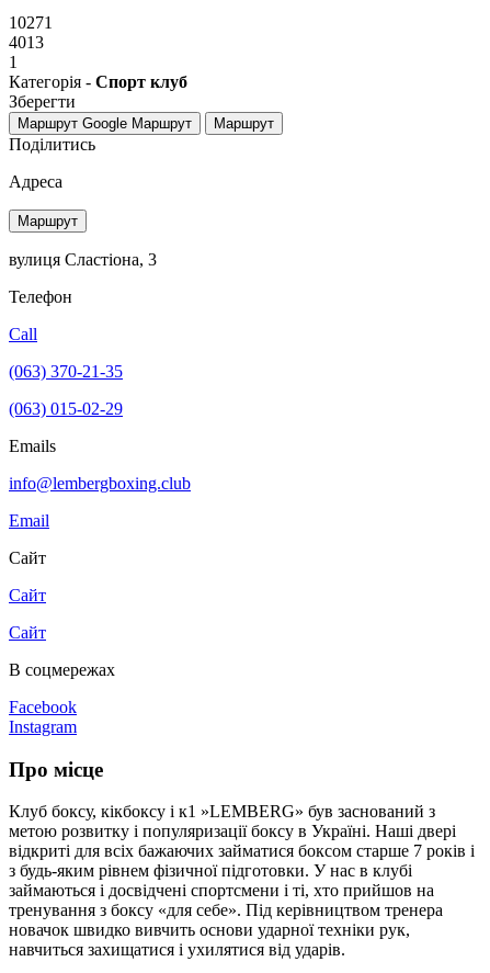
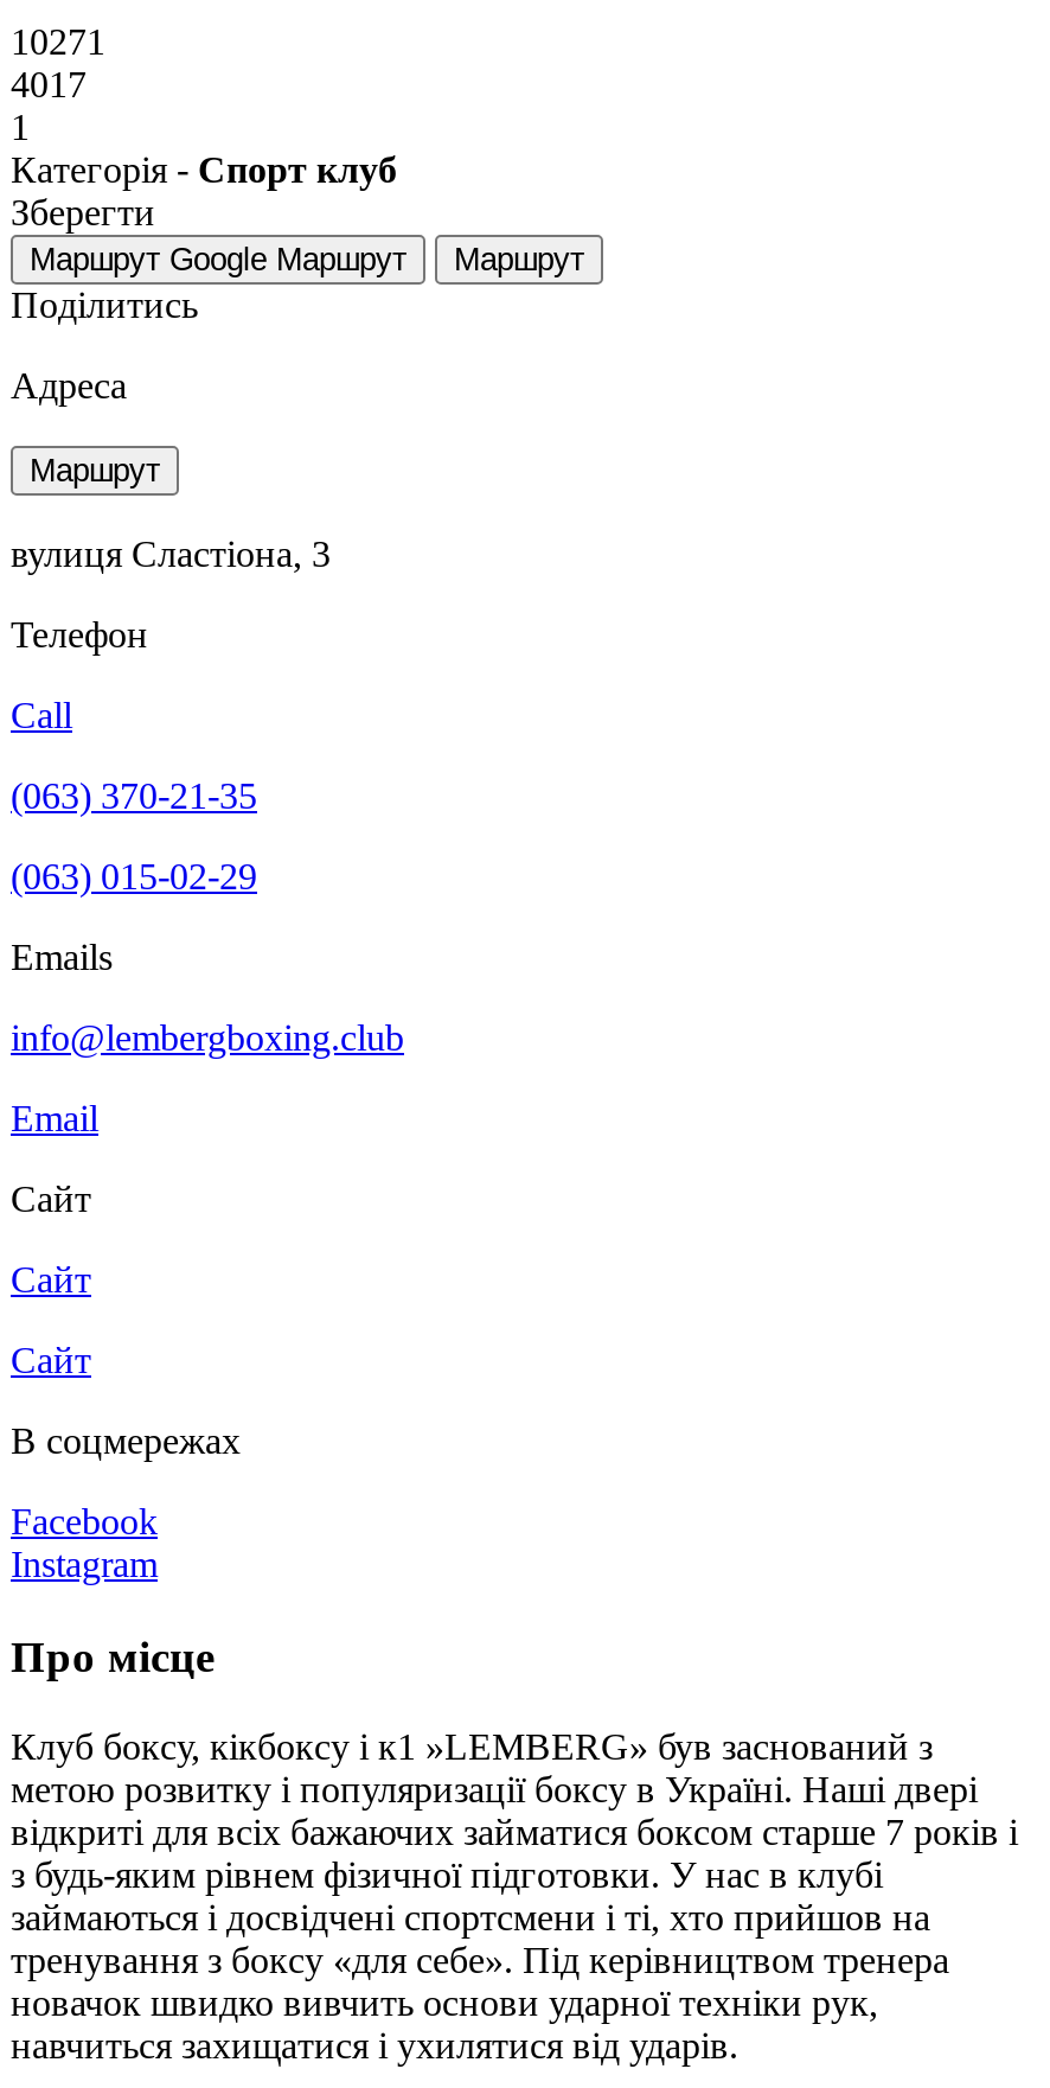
- 4013
+ 4017
